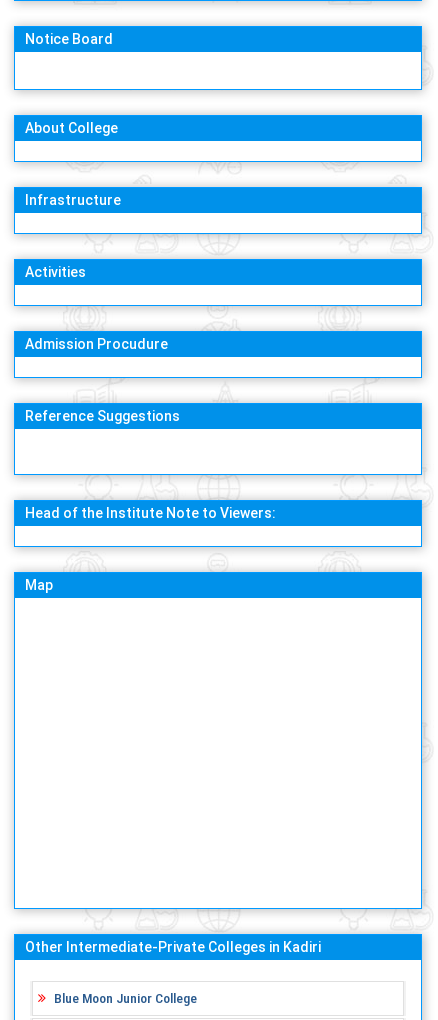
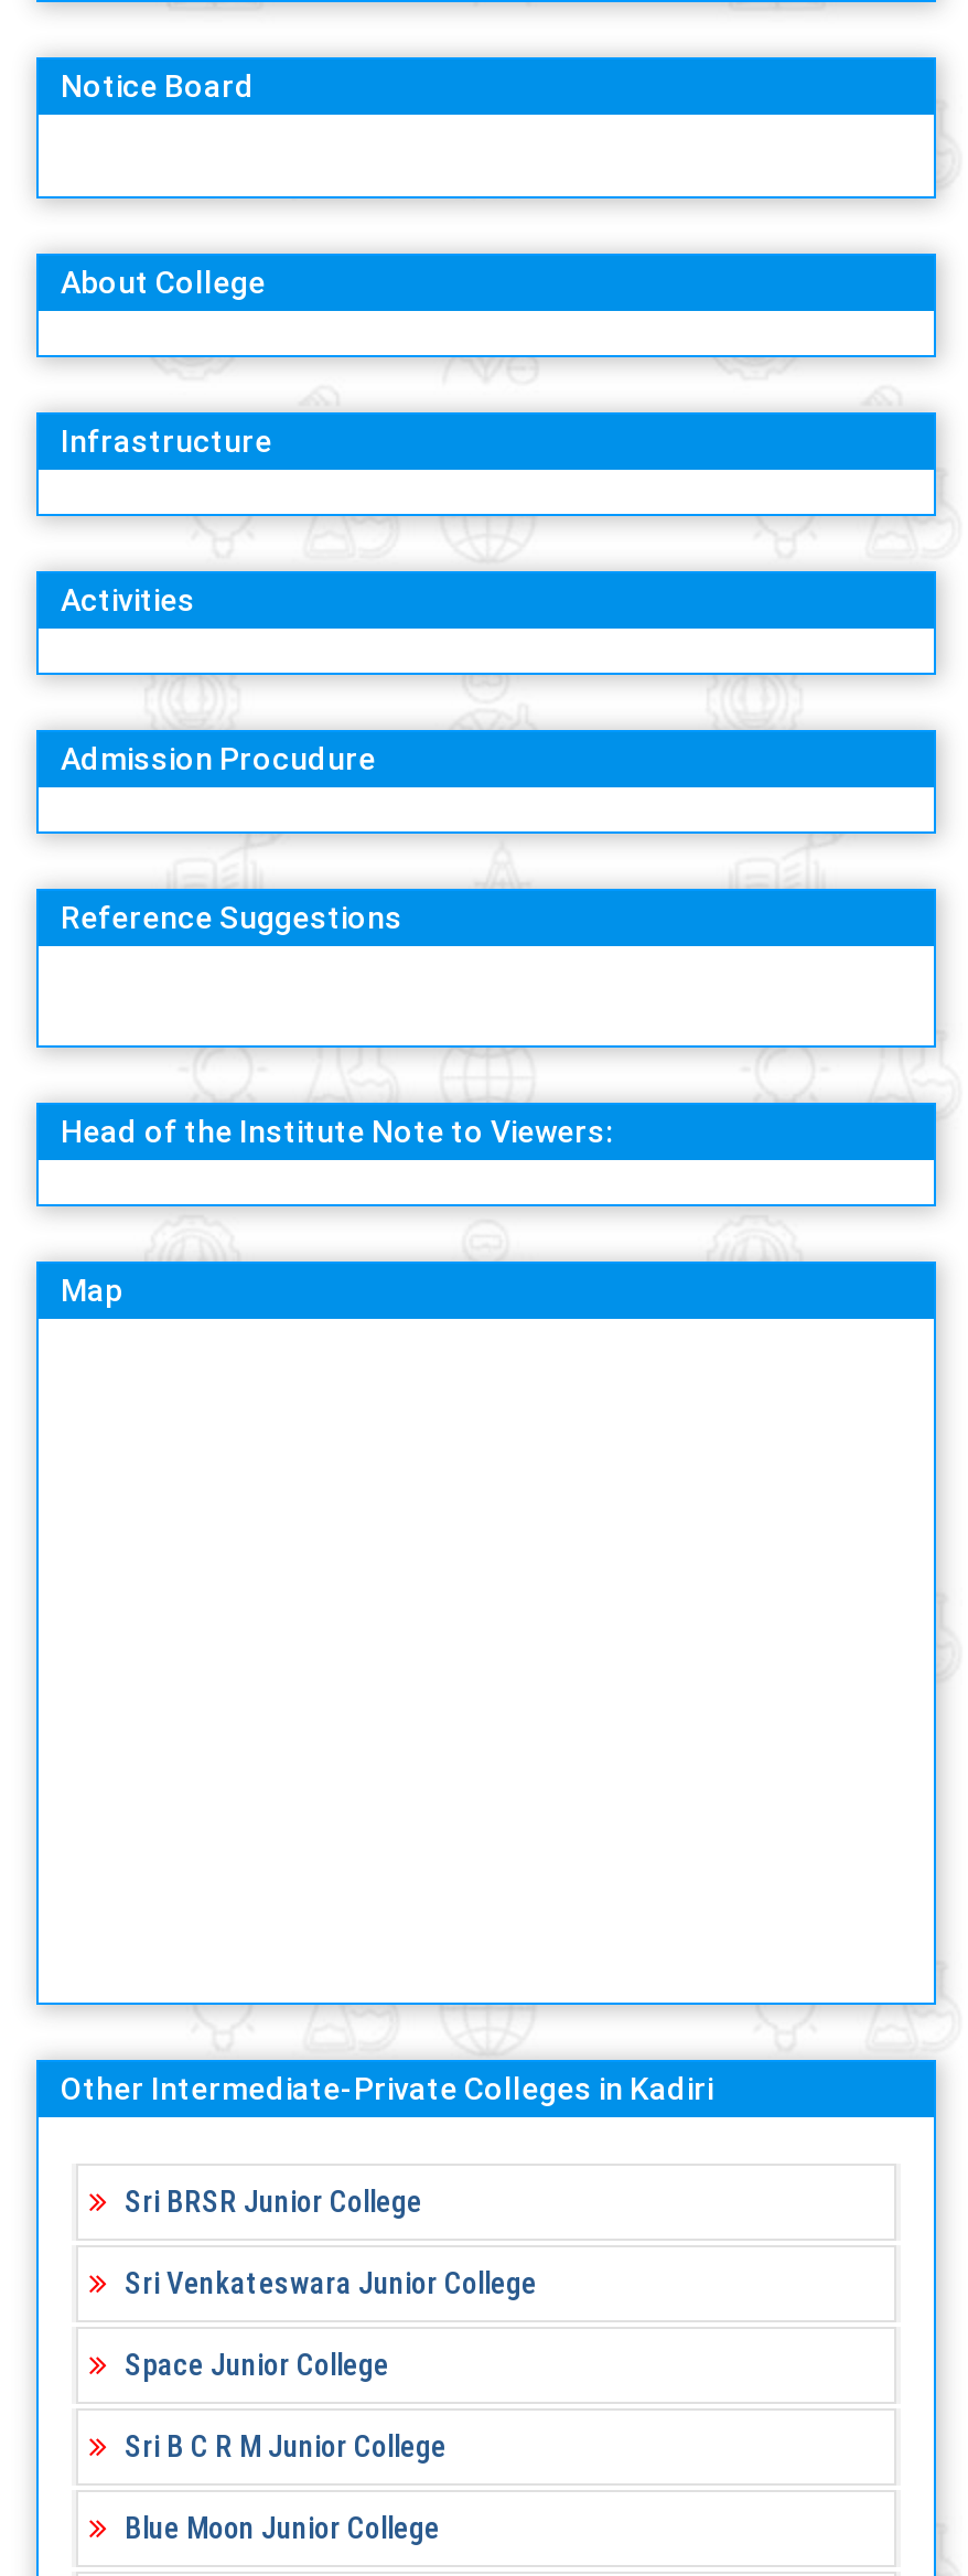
+ Sri BRSR Junior College
+ Sri Venkateswara Junior College
+ Space Junior College
+ Sri B C R M Junior College
